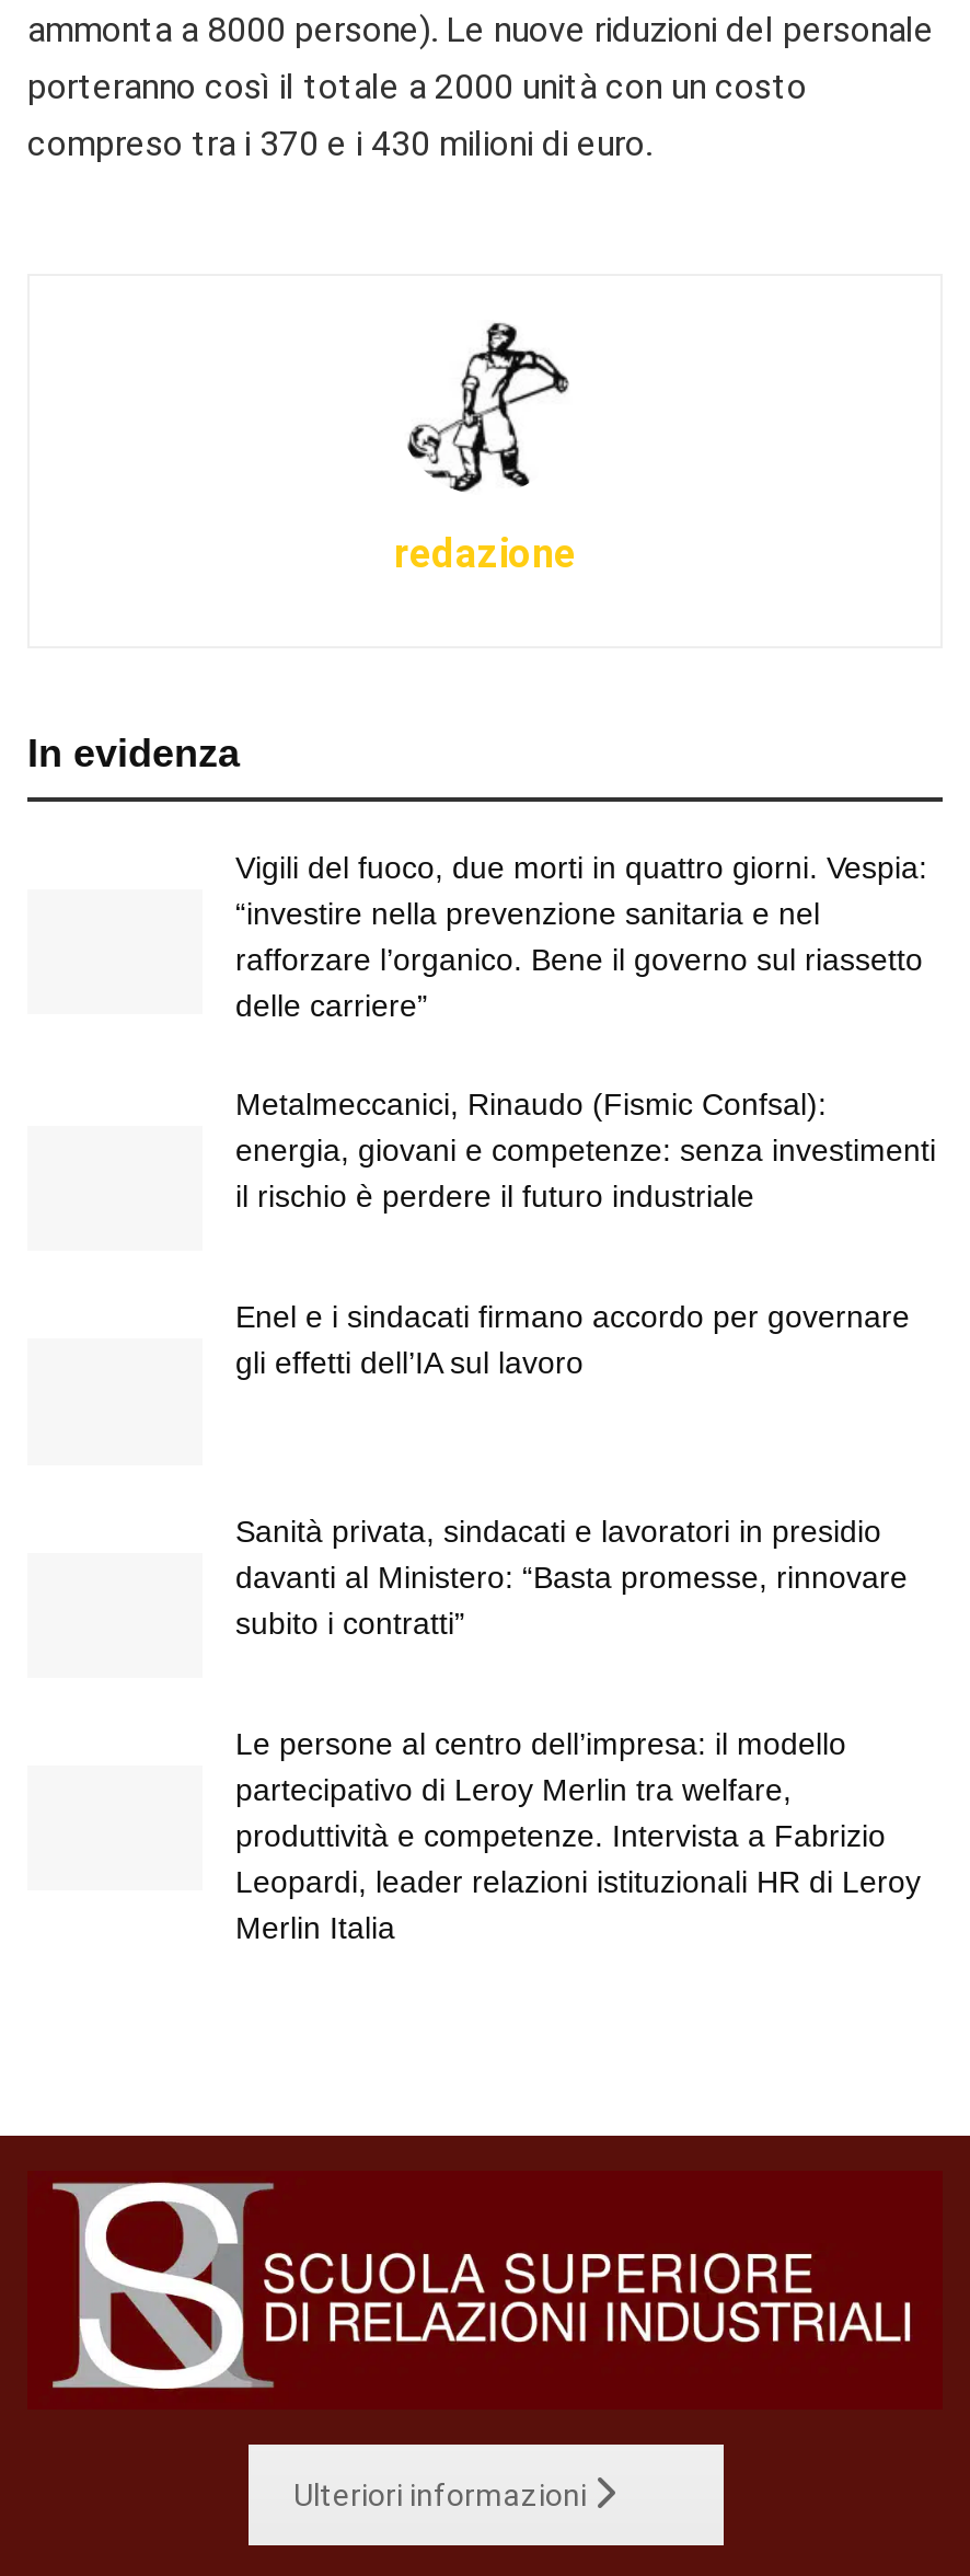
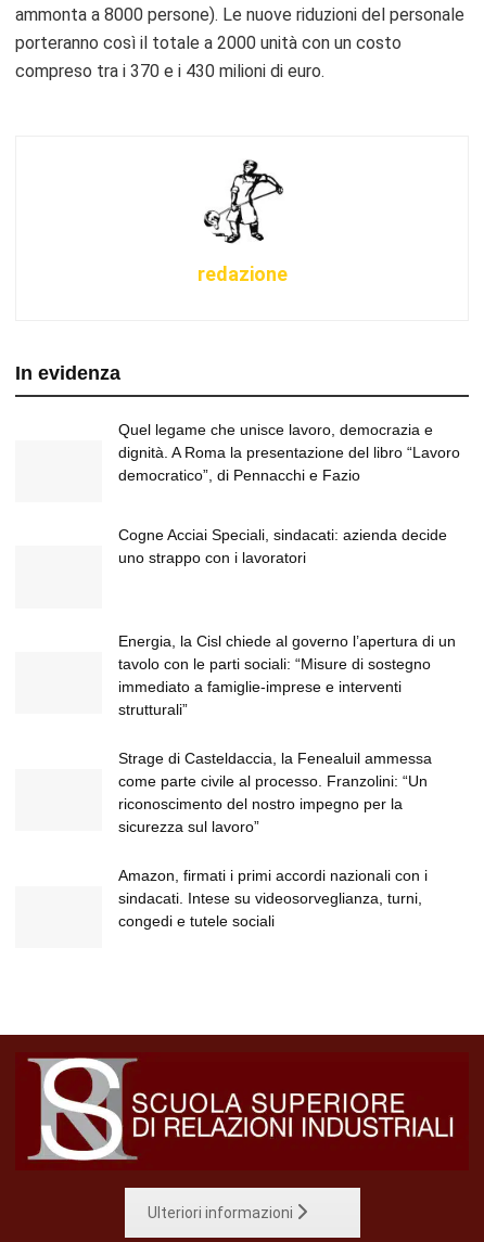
- Vigili del fuoco, due morti in quattro giorni. Vespia:
- “investire nella prevenzione sanitaria e nel
- rafforzare l’organico. Bene il governo sul riassetto
- delle carriere”
+ Quel legame che unisce lavoro, democrazia e
+ dignità. A Roma la presentazione del libro “Lavoro
+ democratico”, di Pennacchi e Fazio

- Metalmeccanici, Rinaudo (Fismic Confsal):
- energia, giovani e competenze: senza investimenti
- il rischio è perdere il futuro industriale
+ Cogne Acciai Speciali, sindacati: azienda decide
+ uno strappo con i lavoratori

- Enel e i sindacati firmano accordo per governare
- gli effetti dell’IA sul lavoro
+ Energia, la Cisl chiede al governo l’apertura di un
+ tavolo con le parti sociali: “Misure di sostegno
+ immediato a famiglie-imprese e interventi
+ strutturali”

- Sanità privata, sindacati e lavoratori in presidio
- davanti al Ministero: “Basta promesse, rinnovare
- subito i contratti”
+ Strage di Casteldaccia, la Fenealuil ammessa
+ come parte civile al processo. Franzolini: “Un
+ riconoscimento del nostro impegno per la
+ sicurezza sul lavoro”

- Le persone al centro dell’impresa: il modello
- partecipativo di Leroy Merlin tra welfare,
- produttività e competenze. Intervista a Fabrizio
- Leopardi, leader relazioni istituzionali HR di Leroy
- Merlin Italia
+ Amazon, firmati i primi accordi nazionali con i
+ sindacati. Intese su videosorveglianza, turni,
+ congedi e tutele sociali
